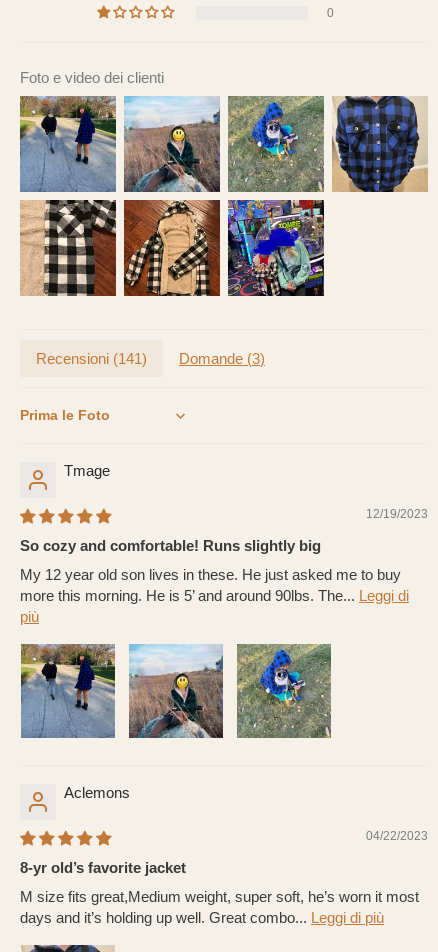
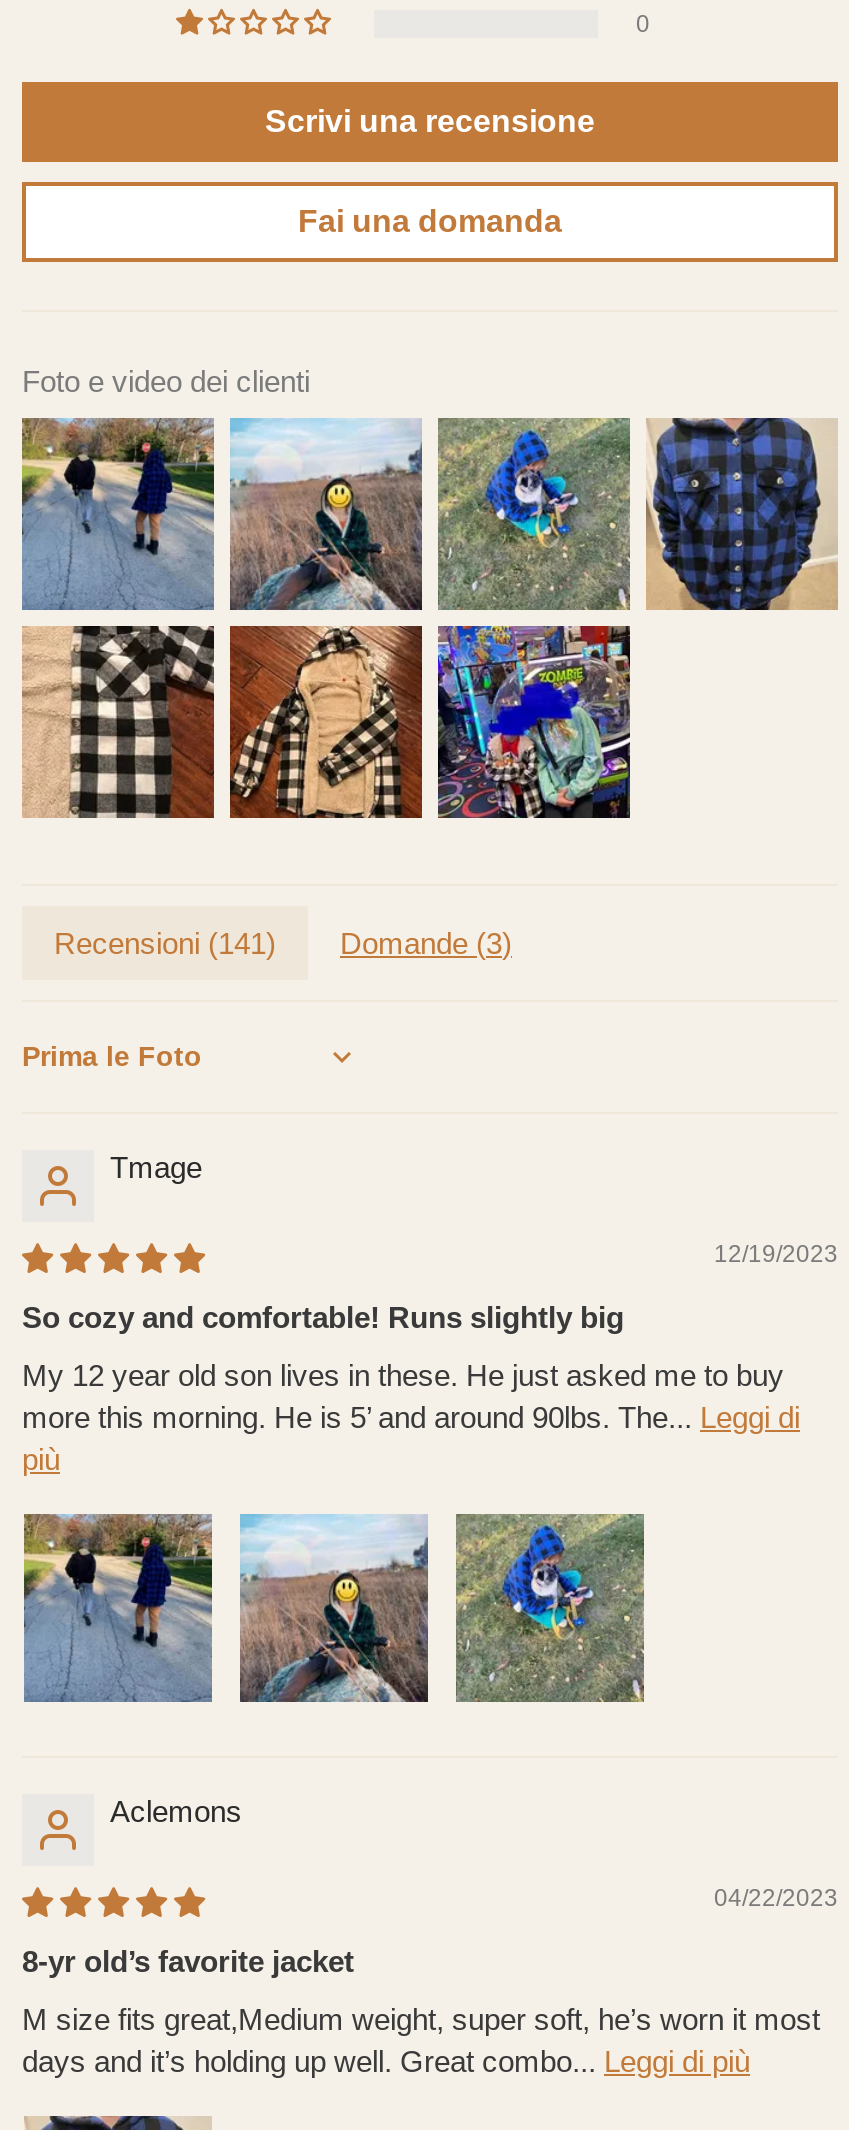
+ Scrivi una recensione
+ Fai una domanda
